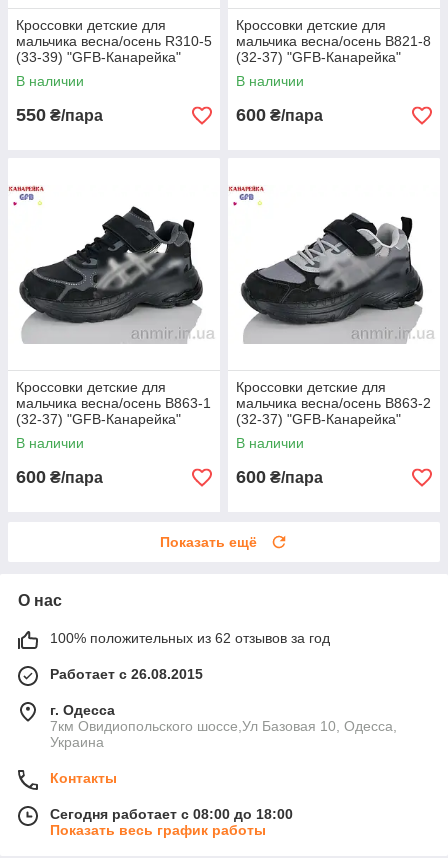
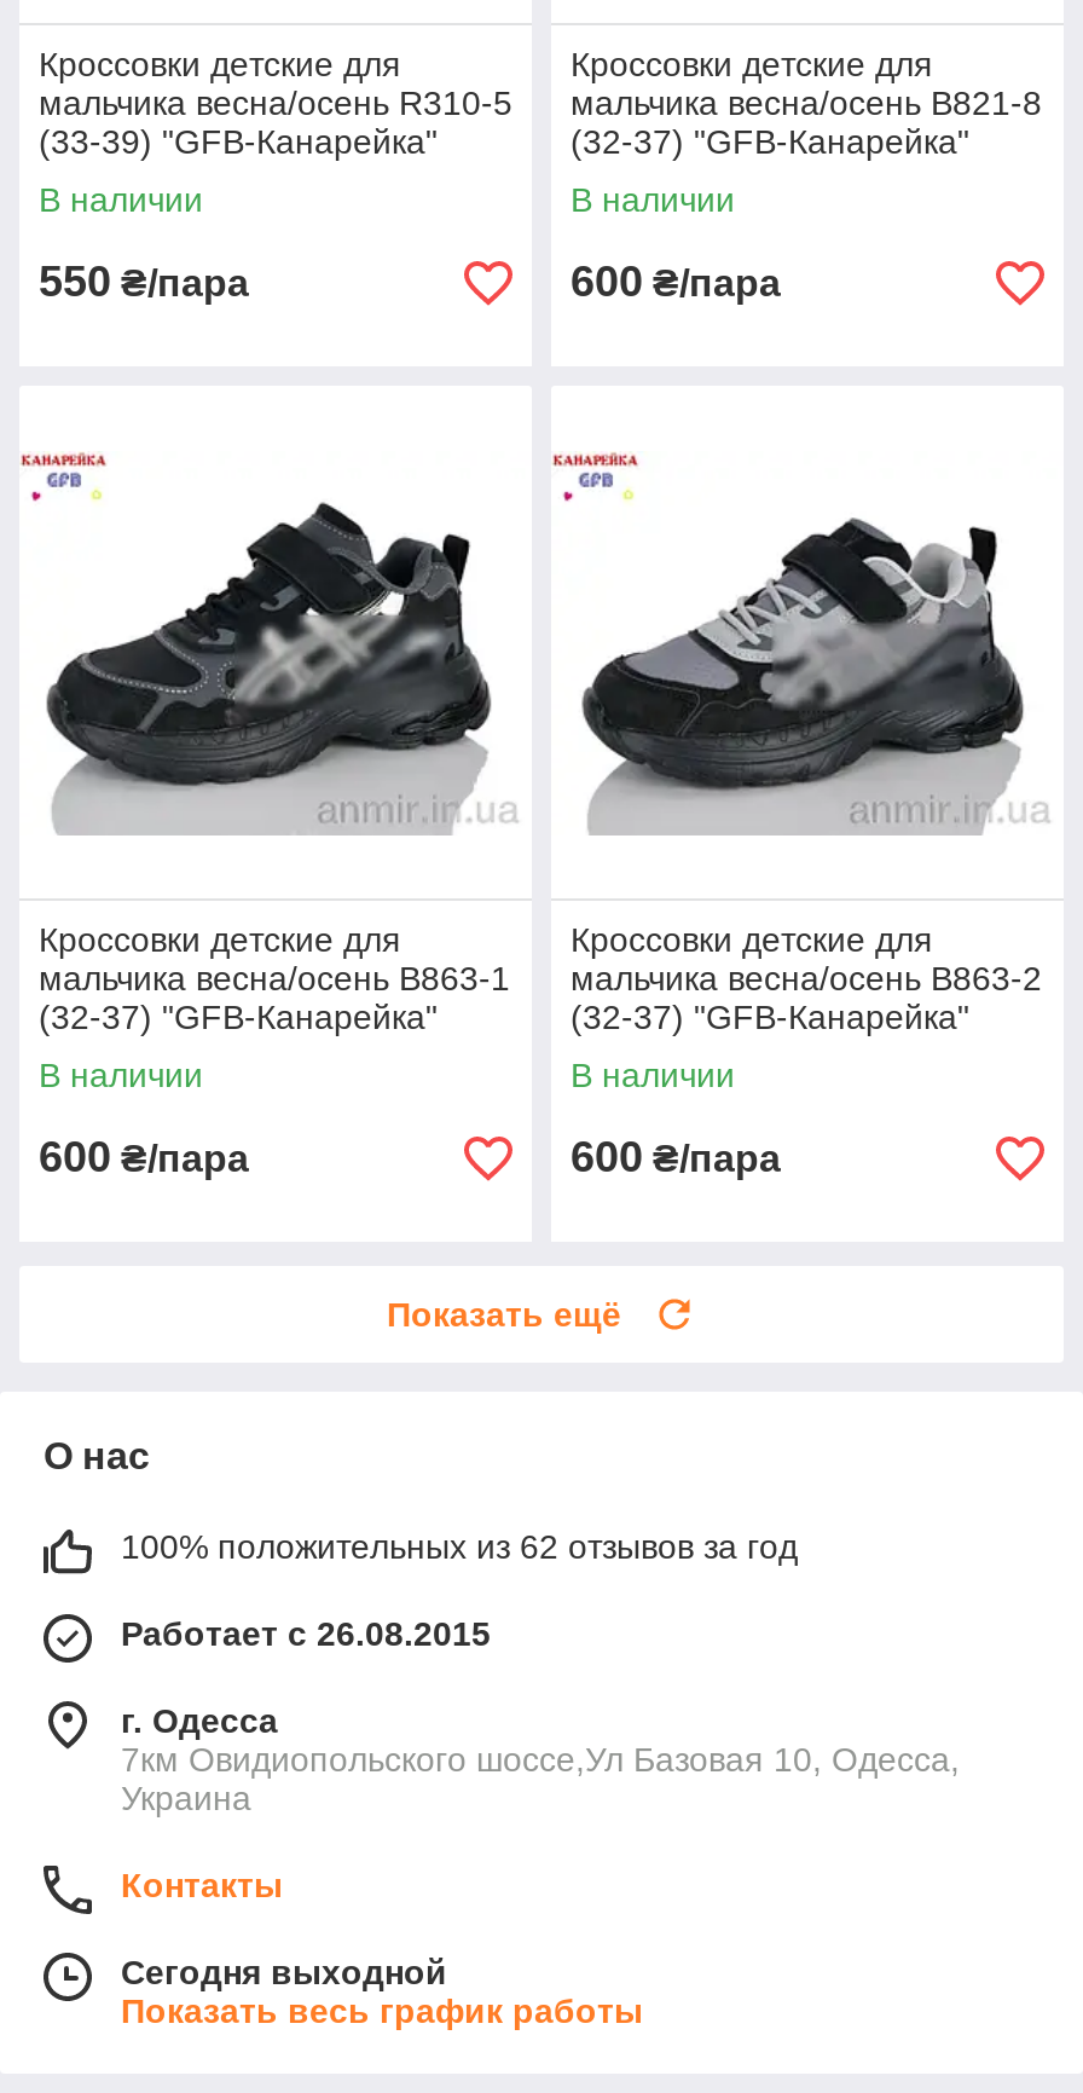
- Сегодня работает с 08:00 до 18:00
+ Сегодня выходной
